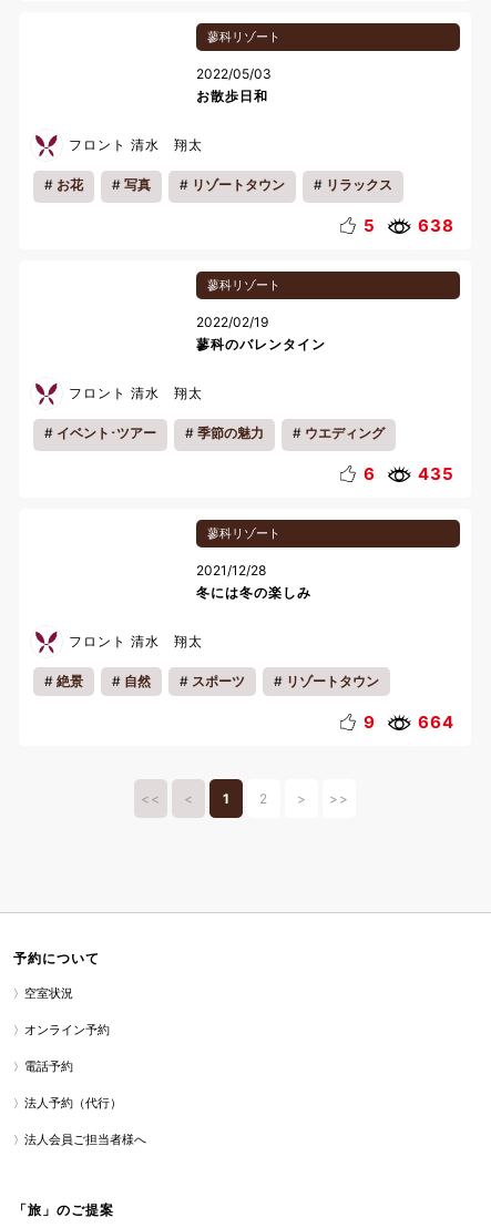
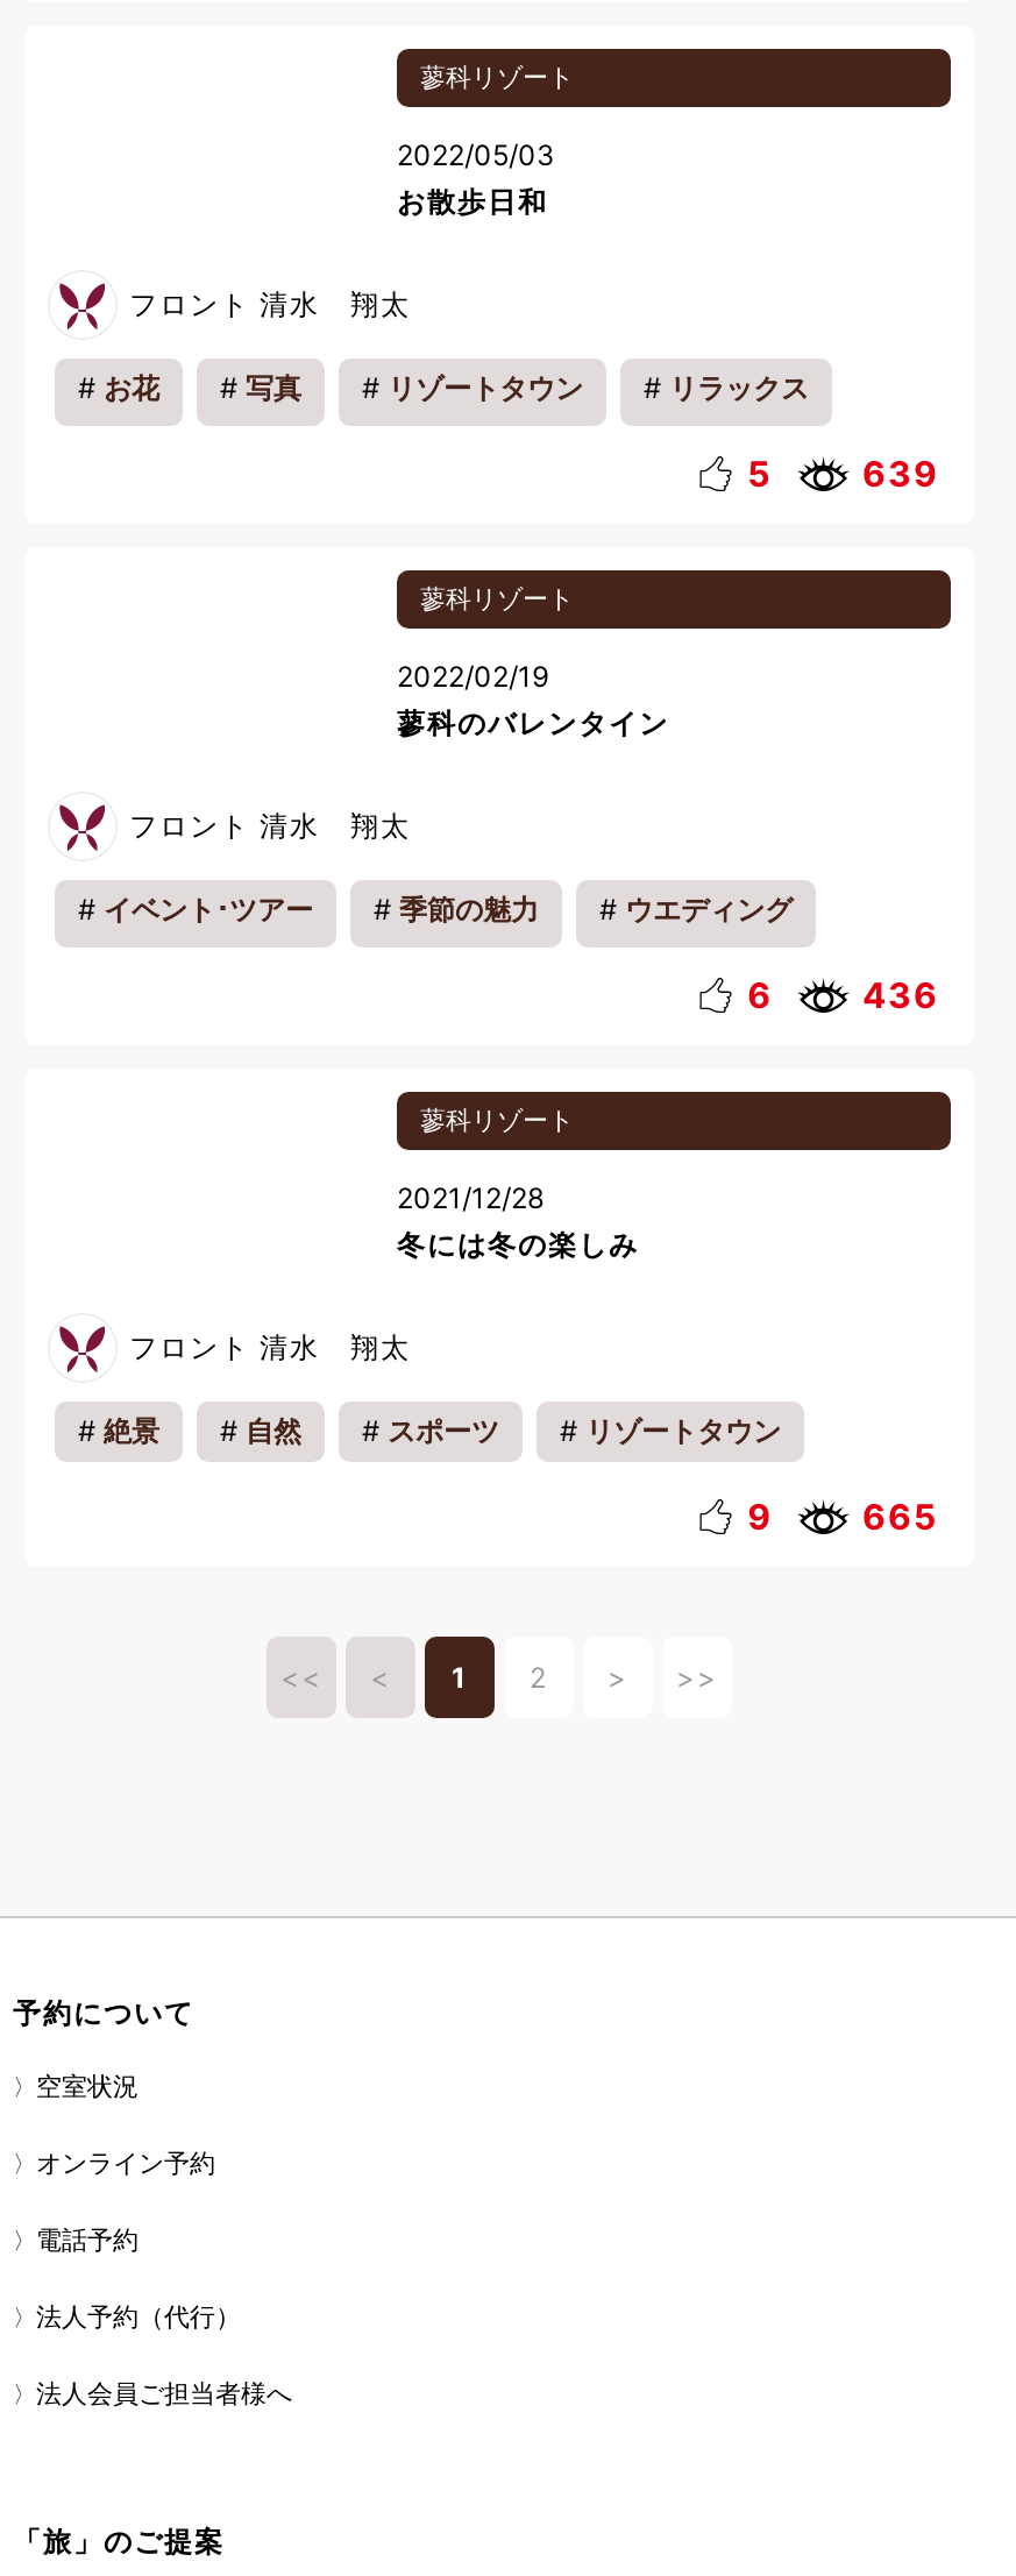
- 638
+ 639

- 435
+ 436

- 664
+ 665
